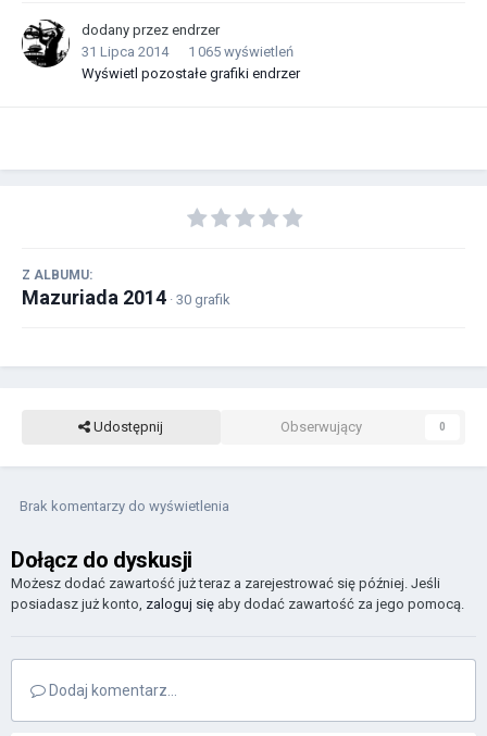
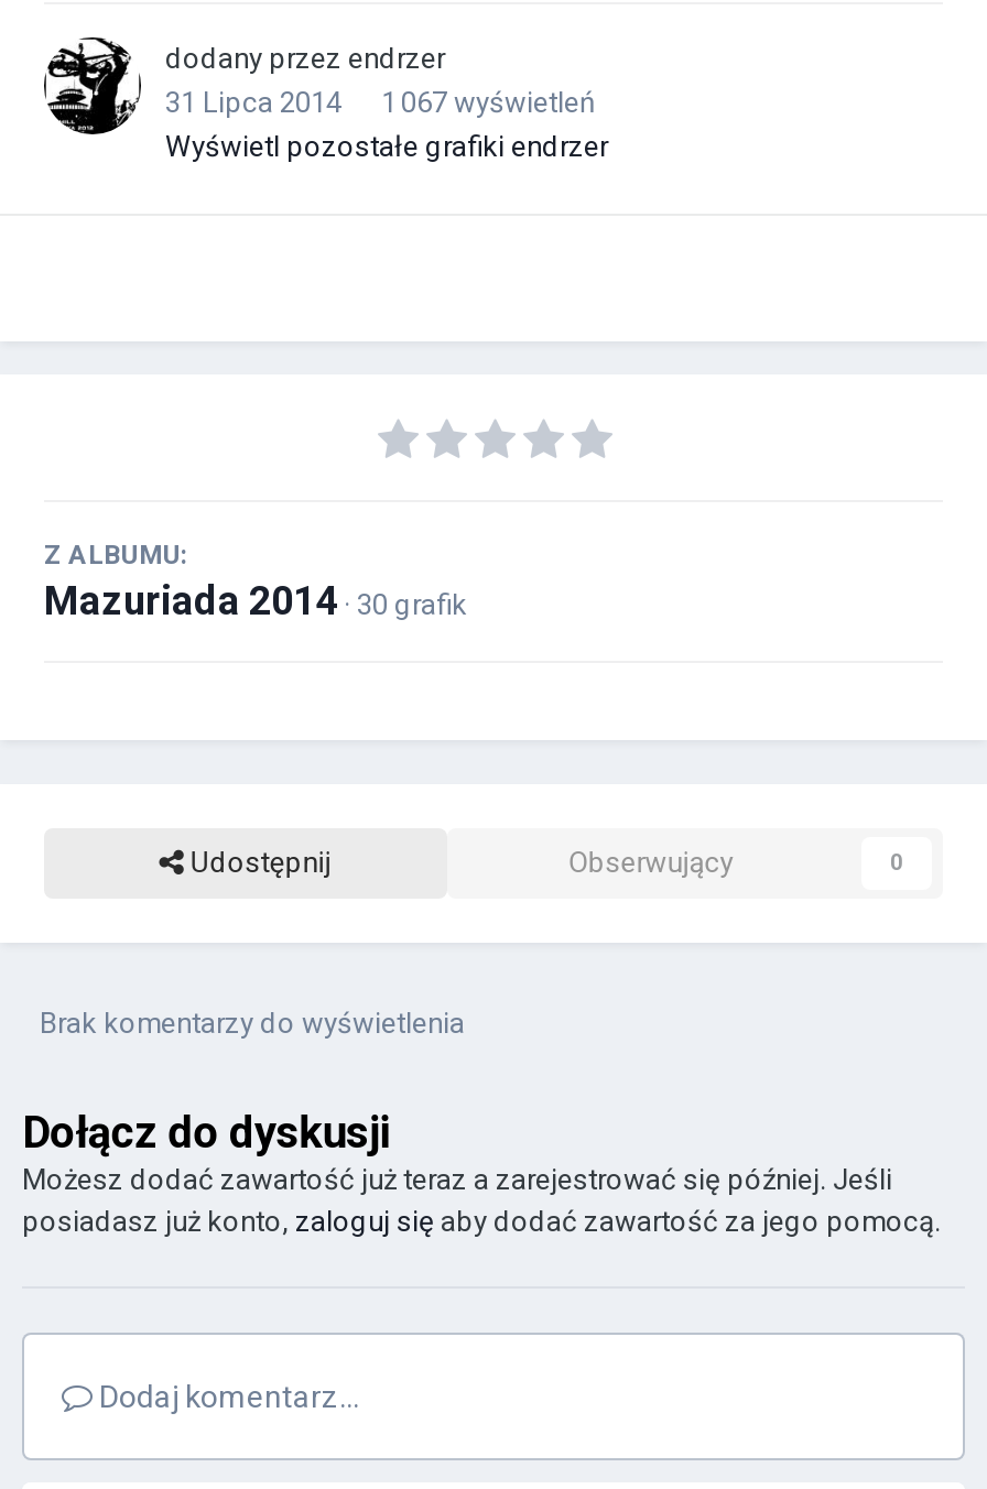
- 31 Lipca 2014 1 065 wyświetleń
+ 31 Lipca 2014 1 067 wyświetleń
